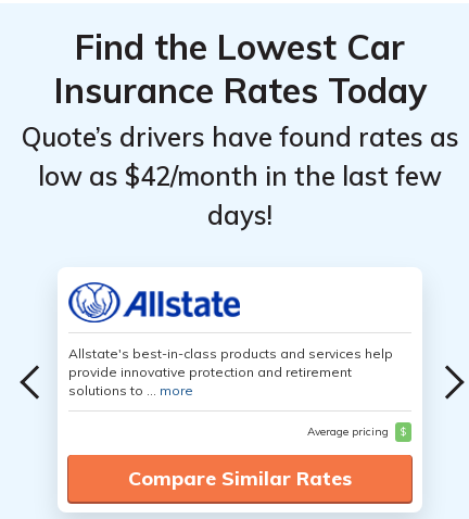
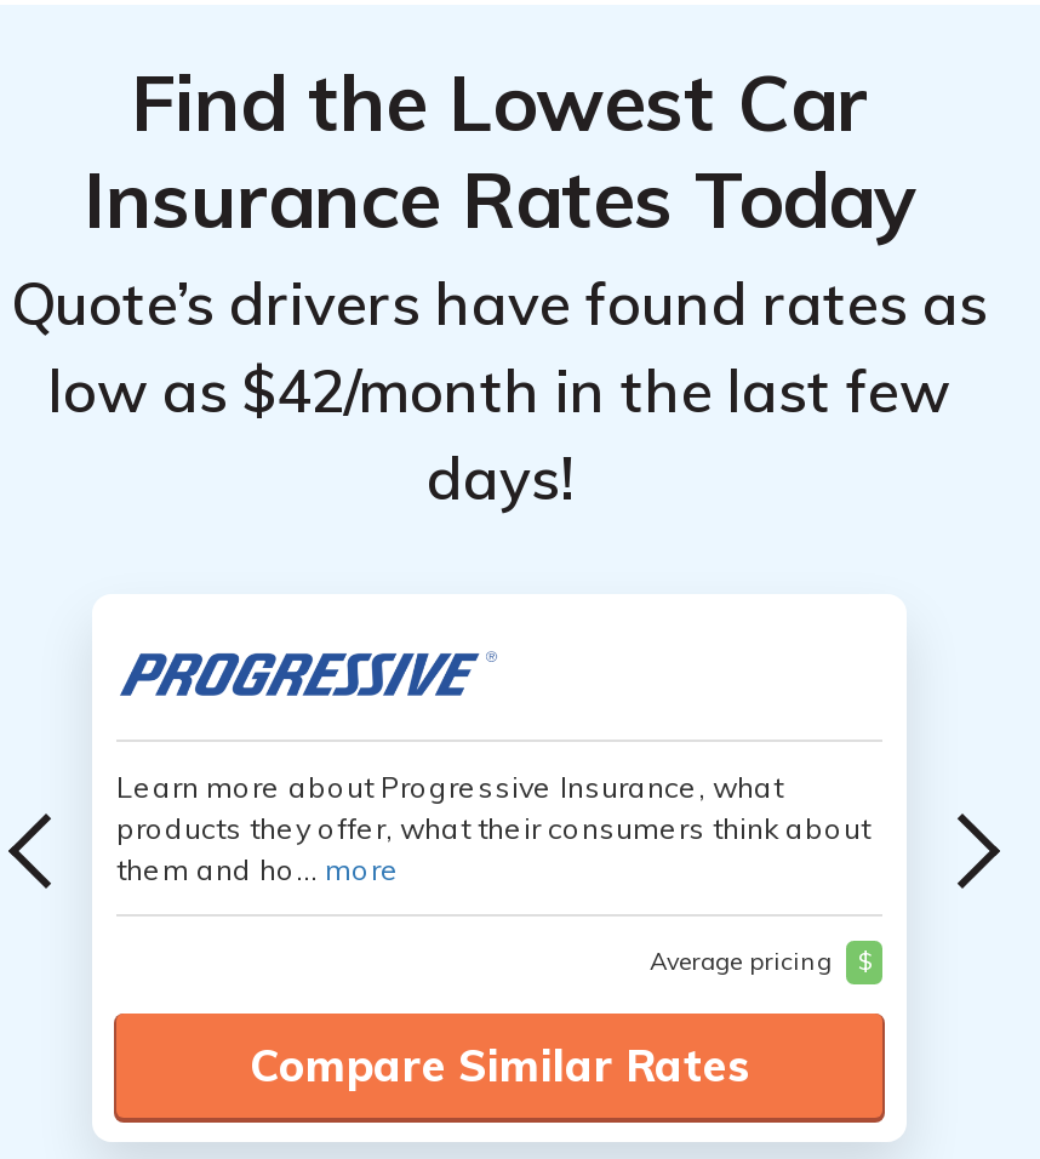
- [image]
- Allstate's best-in-class products and services help
- provide innovative protection and retirement
- solutions to ... more
+ [image]
+ Learn more about Progressive Insurance, what
+ products they offer, what their consumers think about
+ them and ho... more
